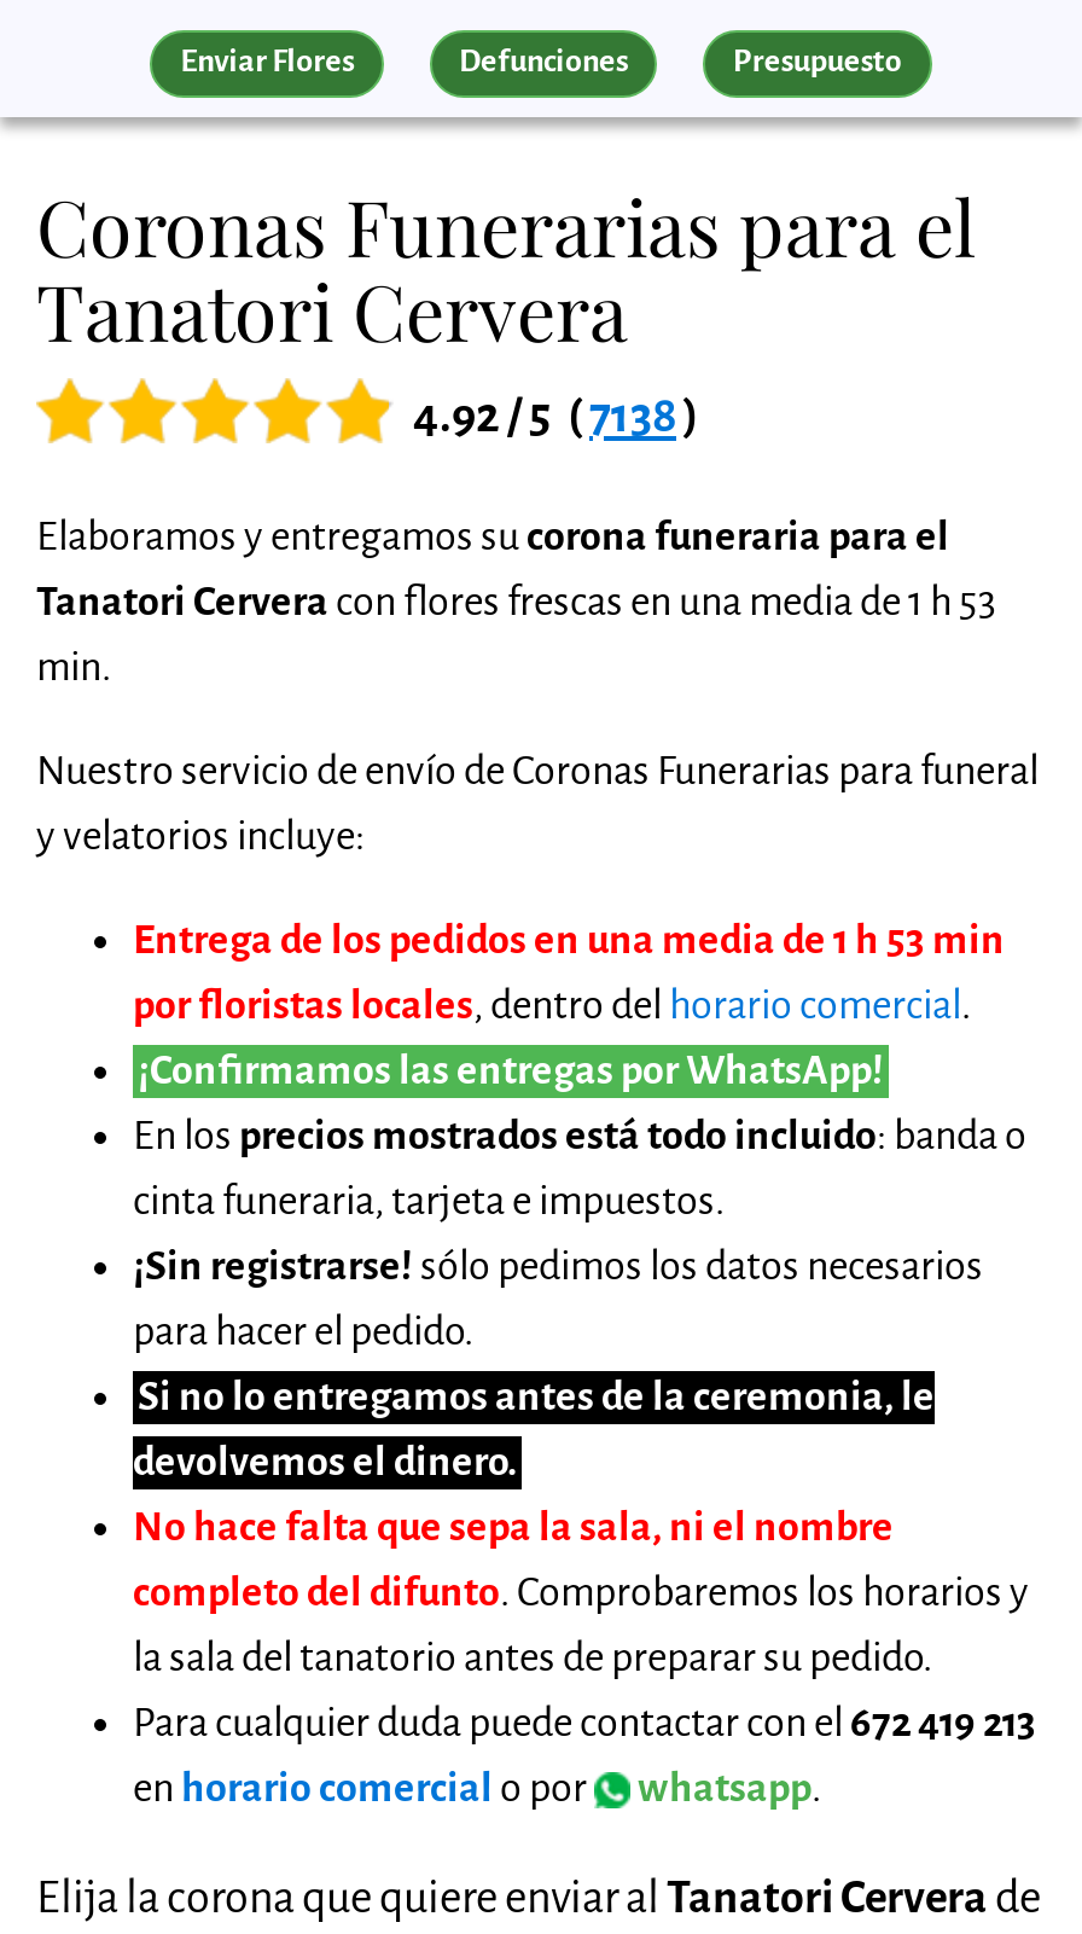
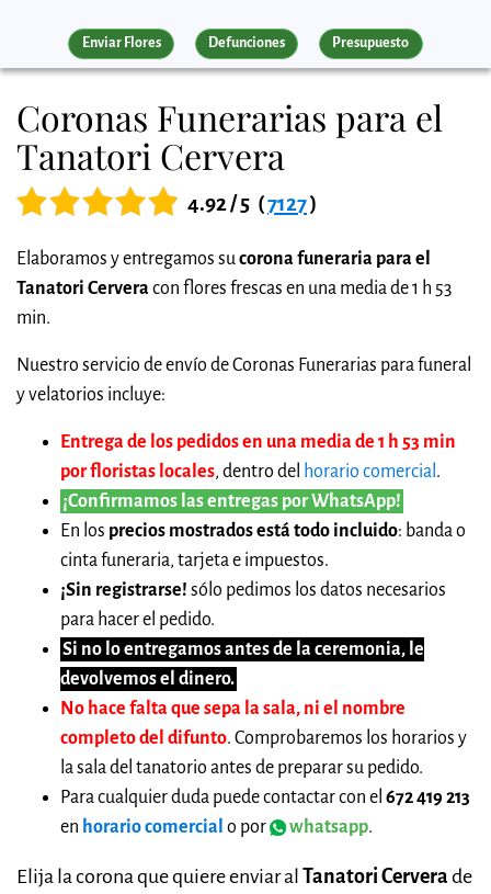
- 4.92 / 5 (7138)
+ 4.92 / 5 (7127)
